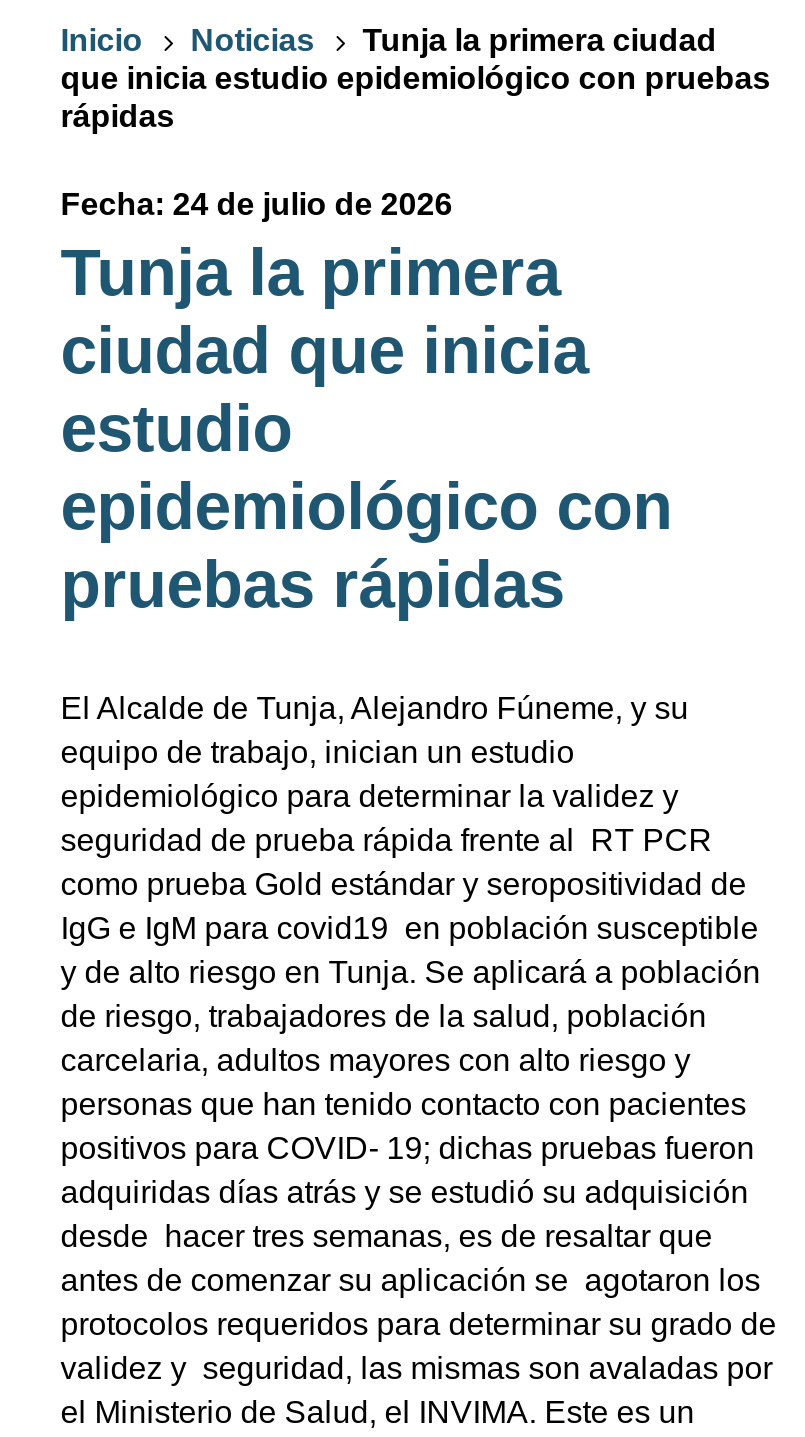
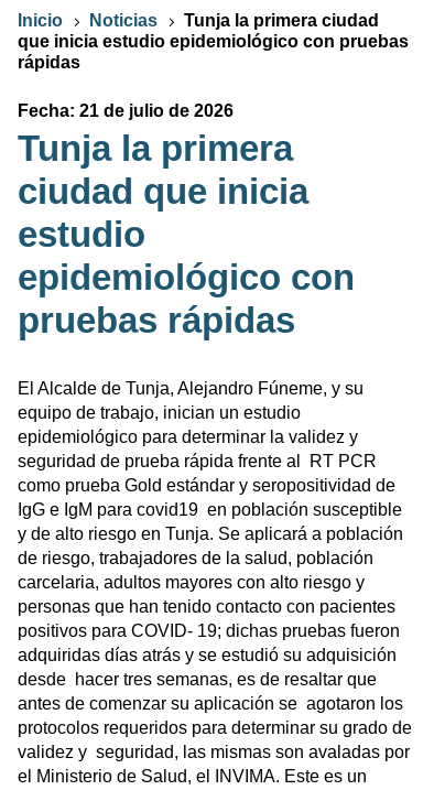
- Fecha: 24 de julio de 2026
+ Fecha: 21 de julio de 2026
